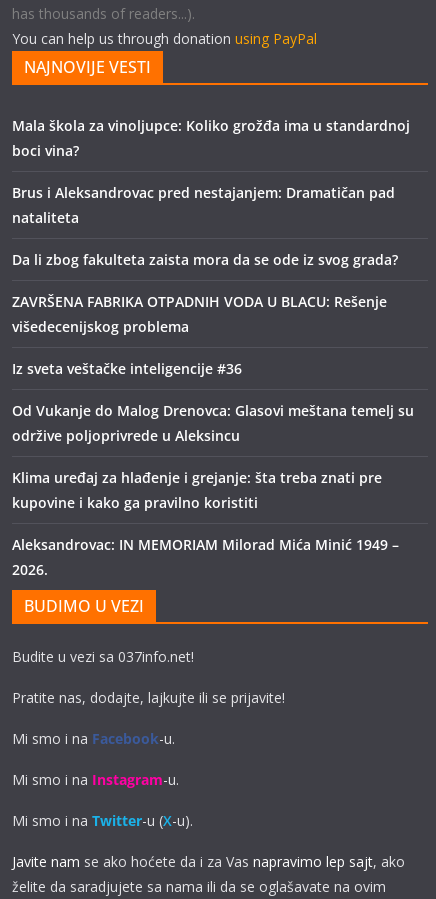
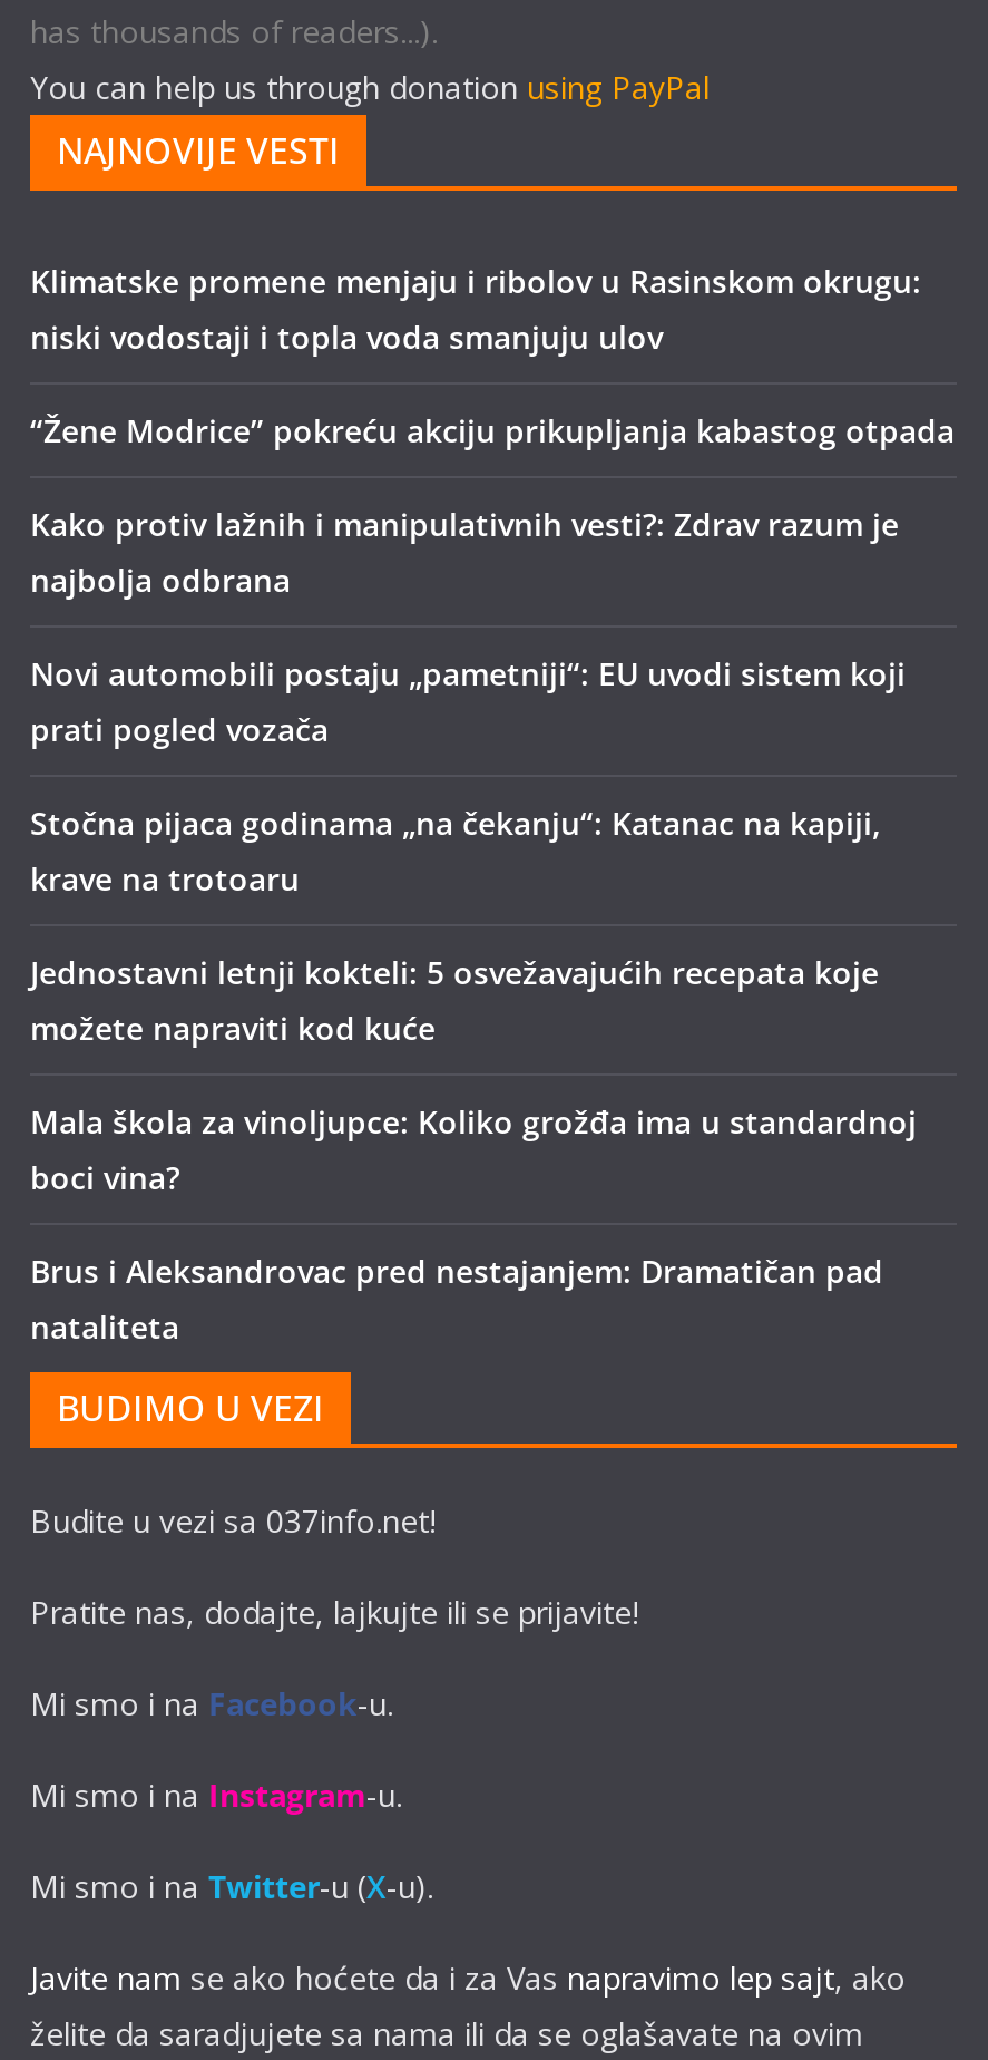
+ Klimatske promene menjaju i ribolov u Rasinskom okrugu:
+ niski vodostaji i topla voda smanjuju ulov
+ “Žene Modrice” pokreću akciju prikupljanja kabastog otpada
+ Kako protiv lažnih i manipulativnih vesti?: Zdrav razum je
+ najbolja odbrana
+ Novi automobili postaju „pametniji“: EU uvodi sistem koji
+ prati pogled vozača
+ Stočna pijaca godinama „na čekanju“: Katanac na kapiji,
+ krave na trotoaru
+ Jednostavni letnji kokteli: 5 osvežavajućih recepata koje
+ možete napraviti kod kuće

moved down: Mala škola za vinoljupce: Koliko grožđa ima u standardnoj | boci vina? | Brus i Aleksandrovac pred nestajanjem: Dramatičan pad | nataliteta

- Da li zbog fakulteta zaista mora da se ode iz svog grada?
- ZAVRŠENA FABRIKA OTPADNIH VODA U BLACU: Rešenje
- višedecenijskog problema
- Iz sveta veštačke inteligencije #36
- Od Vukanje do Malog Drenovca: Glasovi meštana temelj su
- održive poljoprivrede u Aleksincu
- Klima uređaj za hlađenje i grejanje: šta treba znati pre
- kupovine i kako ga pravilno koristiti
- Aleksandrovac: IN MEMORIAM Milorad Mića Minić 1949 –
- 2026.
